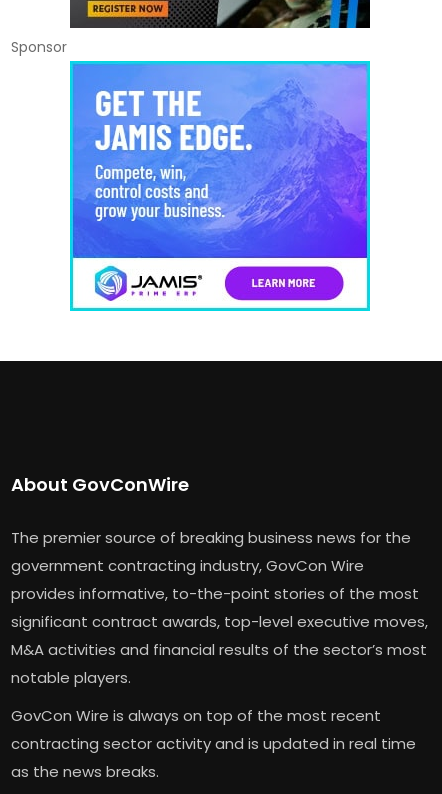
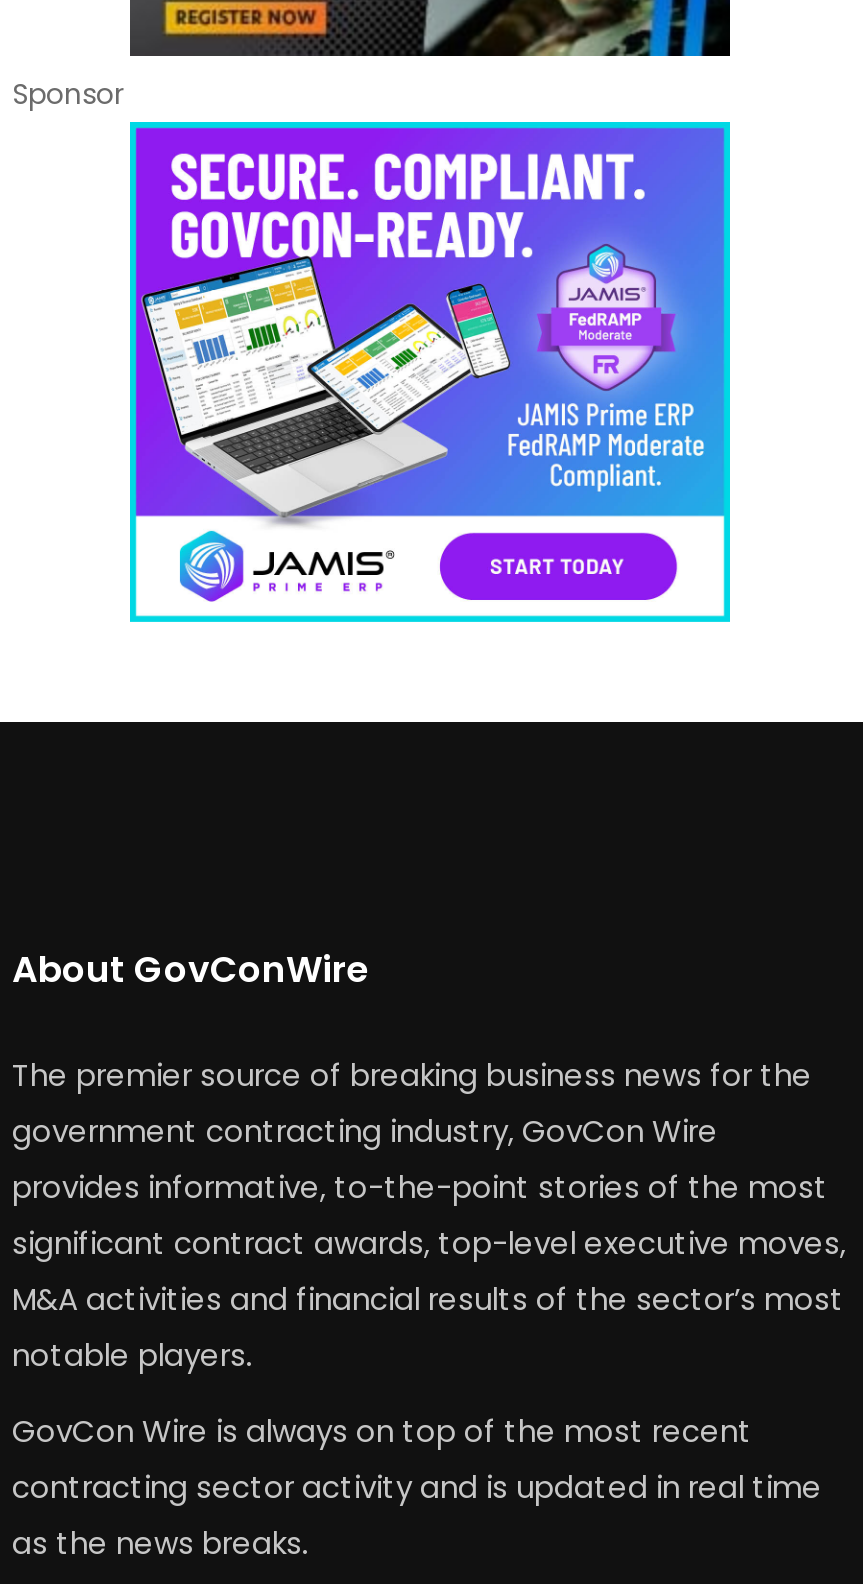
- [image]
+ [image]
